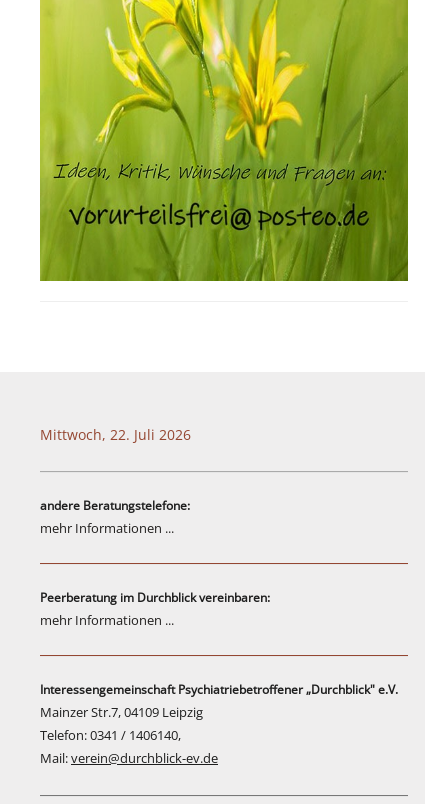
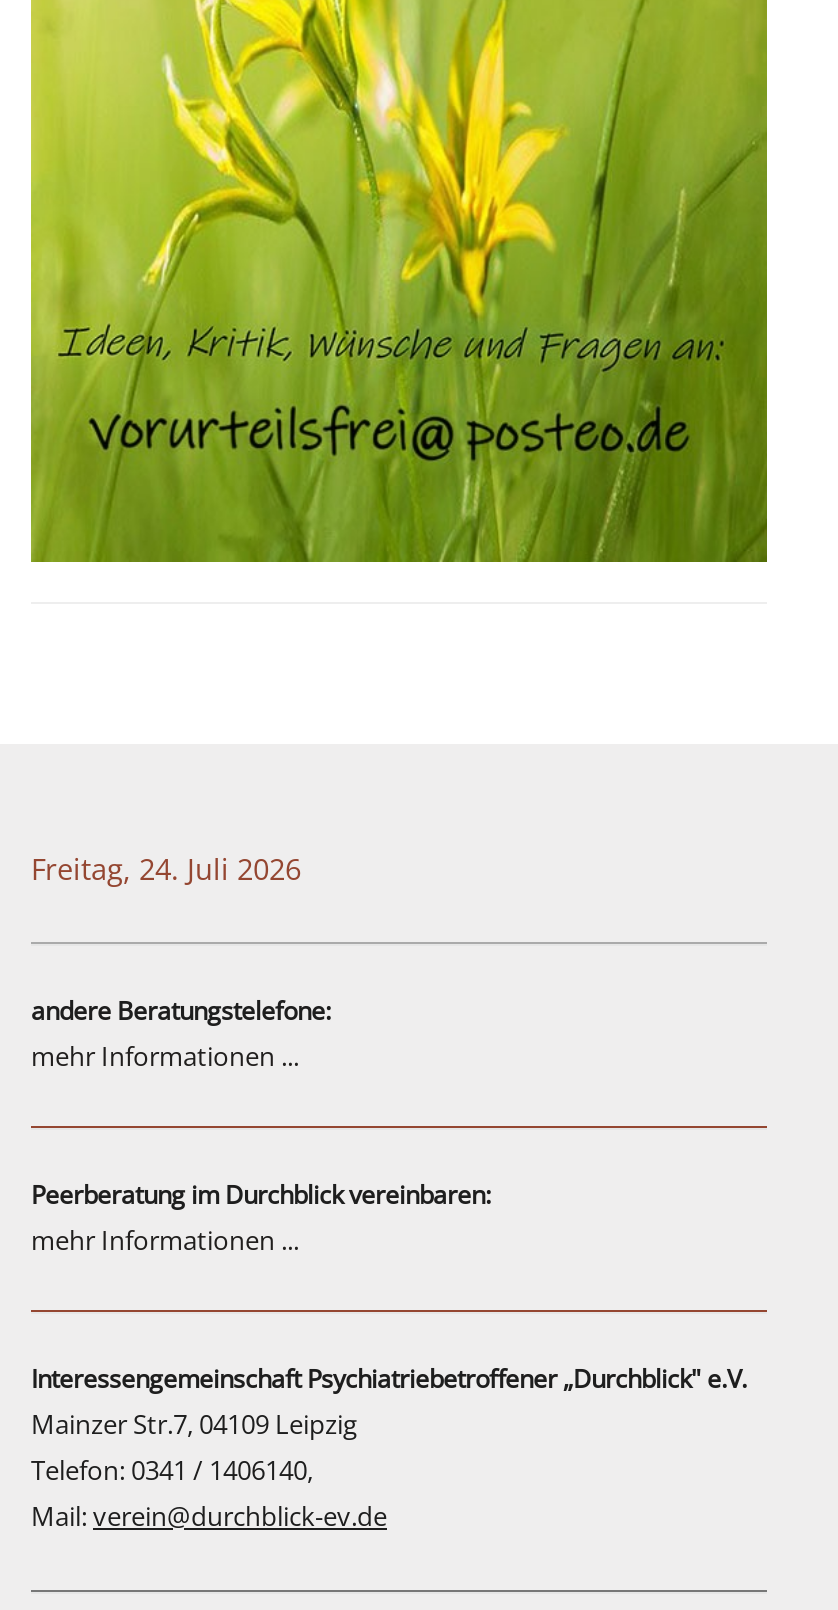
- Mittwoch, 22. Juli 2026
+ Freitag, 24. Juli 2026
